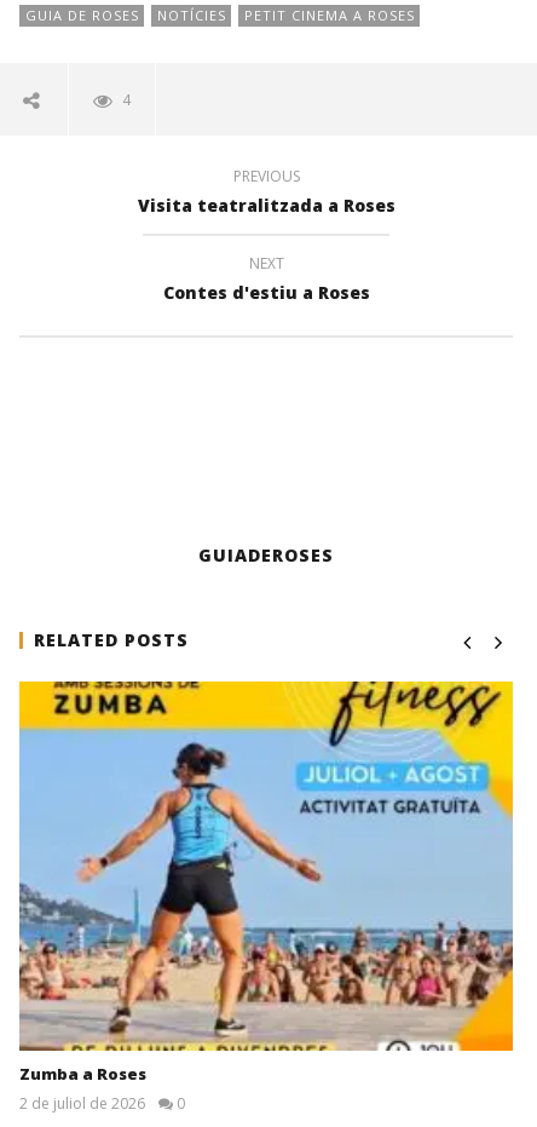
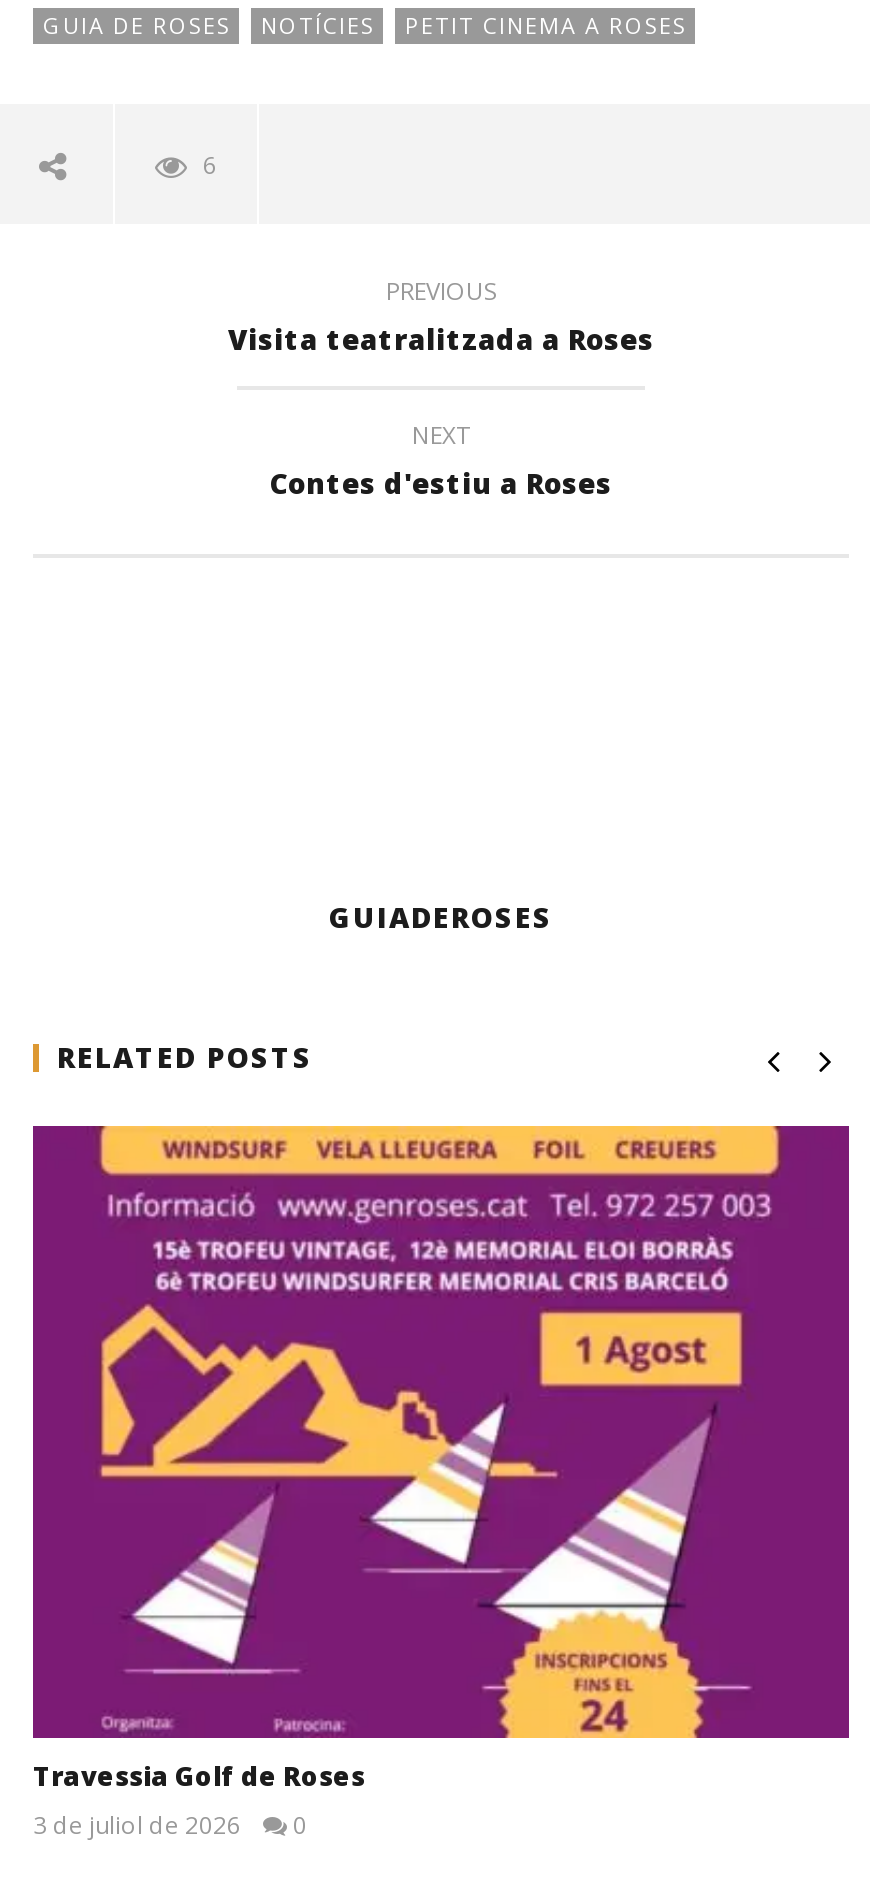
- 4
+ 6

- [image]
- Zumba a Roses
- 2 de juliol de 2026
+ [image]
+ Travessia Golf de Roses
+ 3 de juliol de 2026
